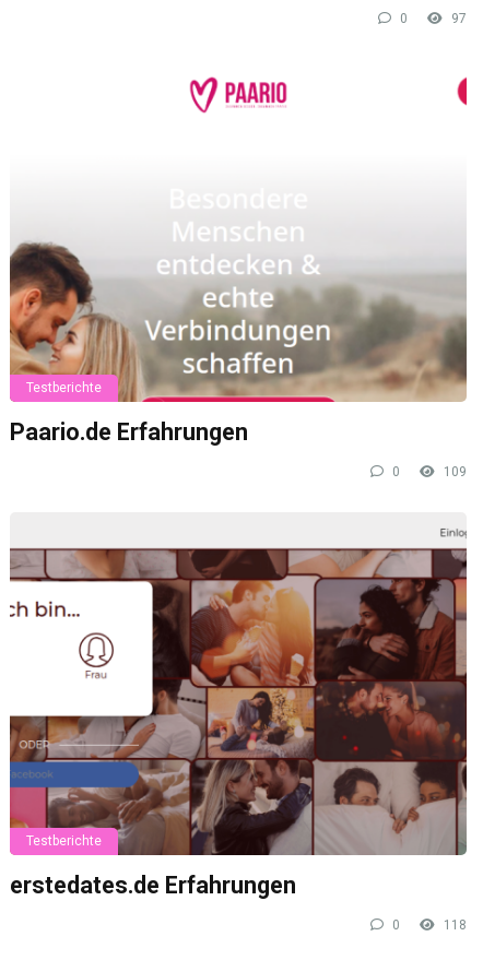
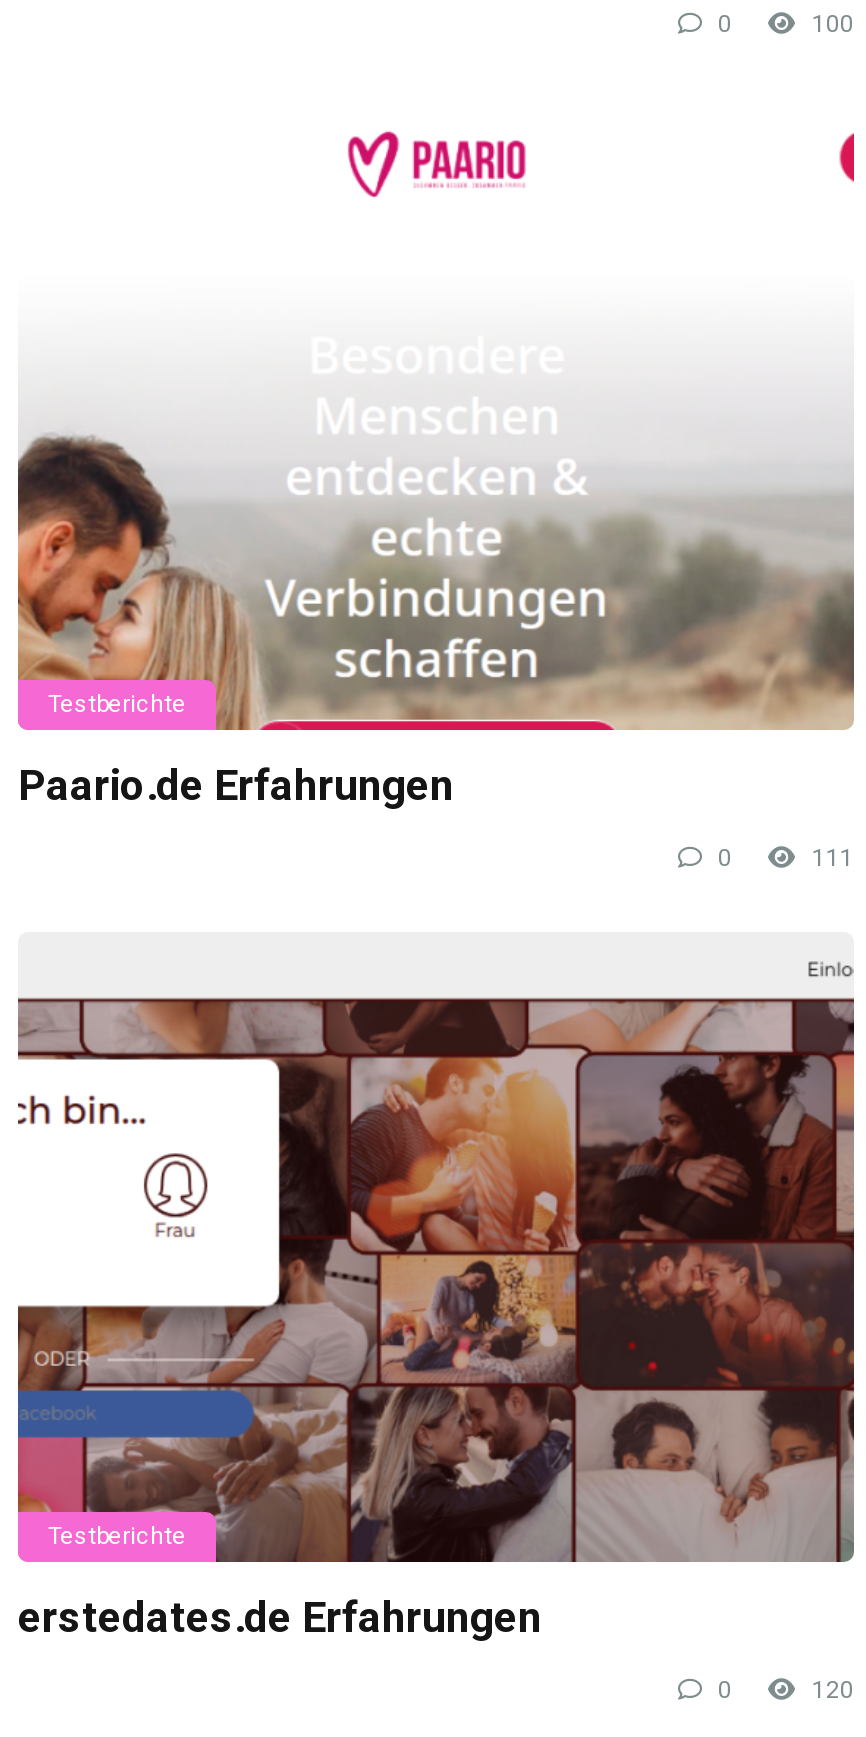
- 97
+ 100

- 109
+ 111

- 118
+ 120
